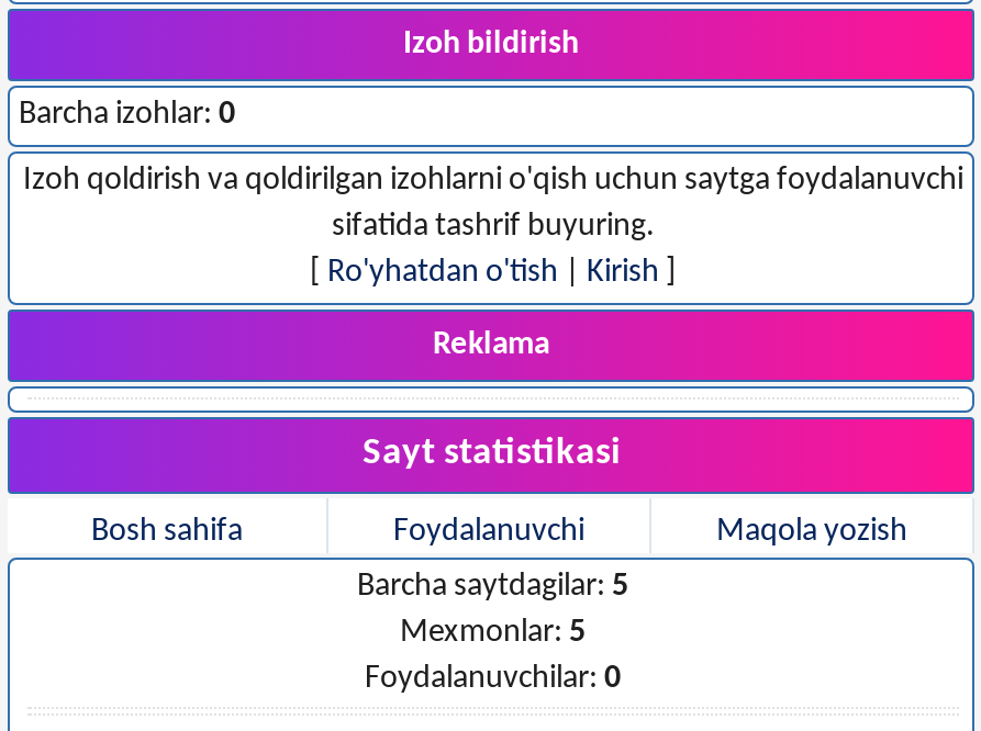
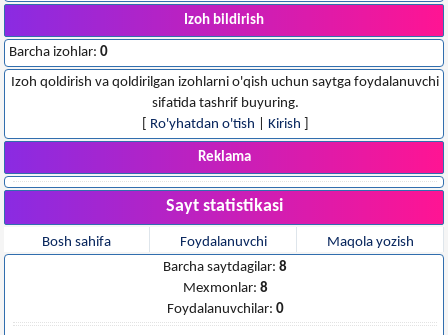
- Barcha saytdagilar: 5
+ Barcha saytdagilar: 8

- Mexmonlar: 5
+ Mexmonlar: 8
